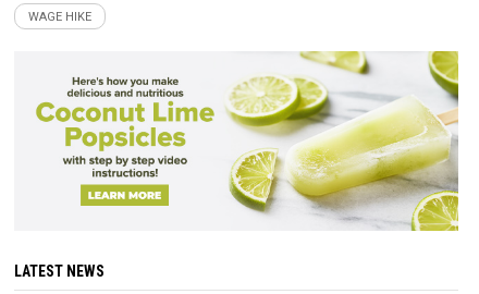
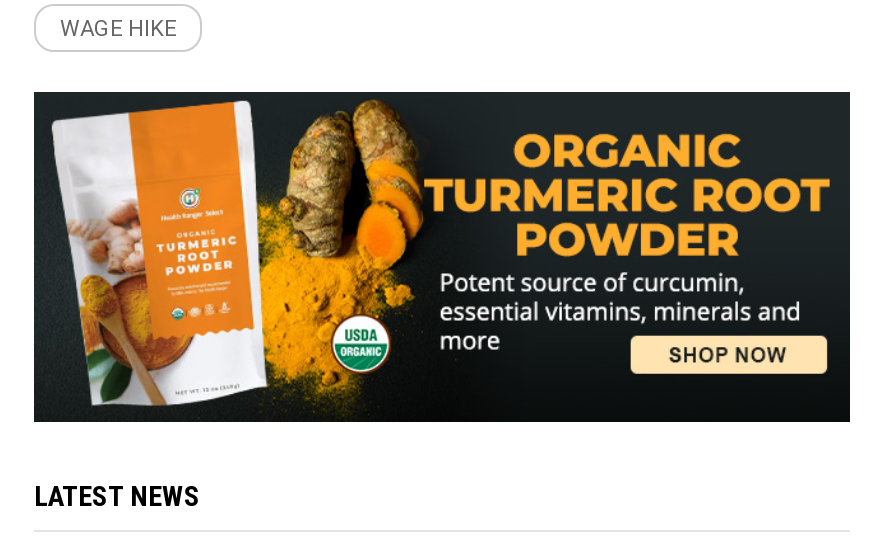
- [image]
+ [image]
